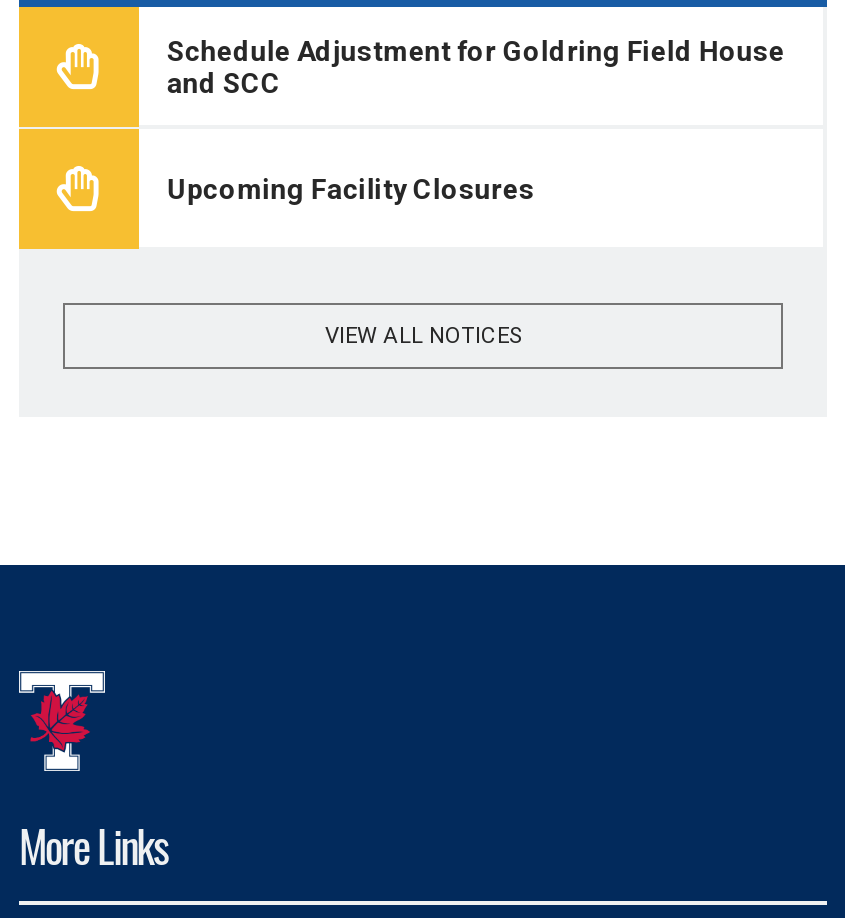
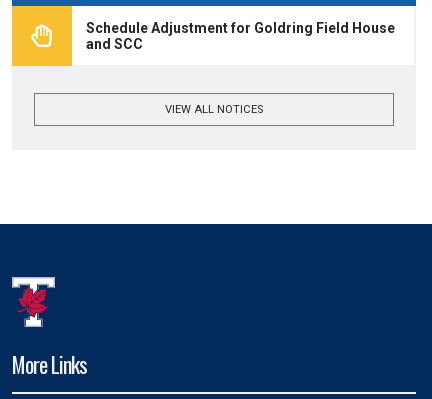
- Upcoming Facility Closures
